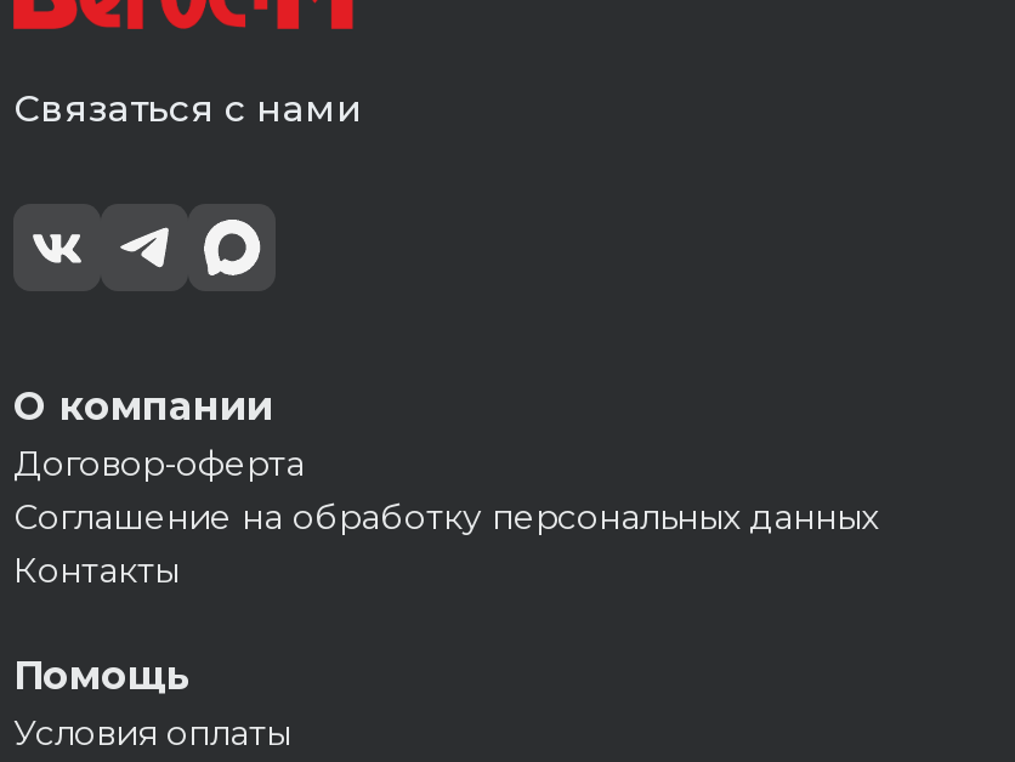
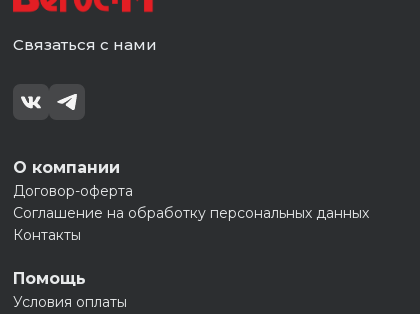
- [image]
